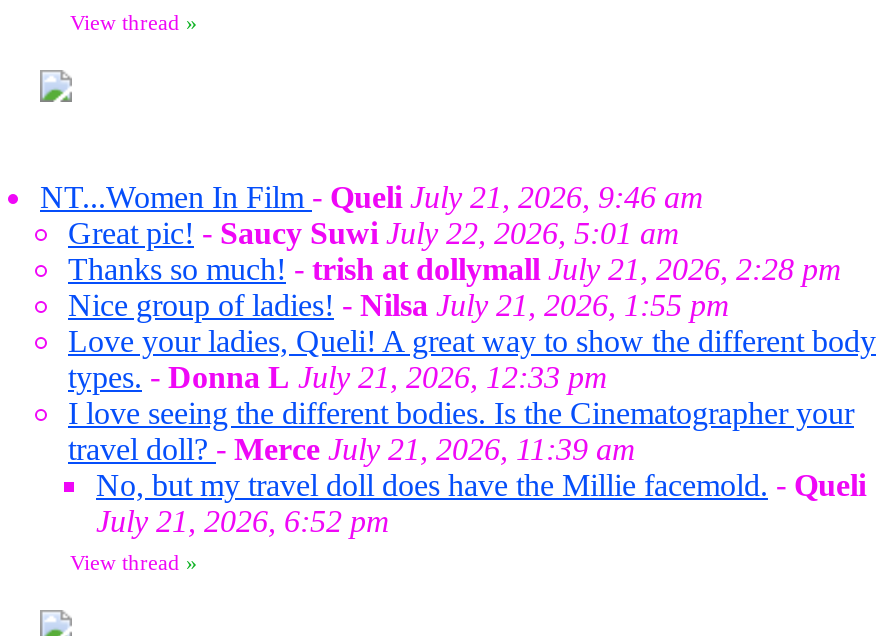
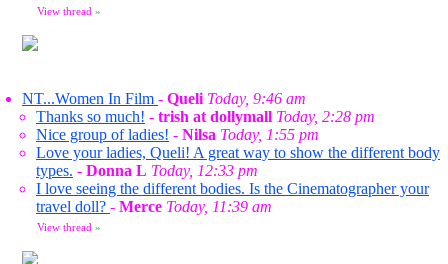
- NT...Women In Film - Queli July 21, 2026, 9:46 am
- Great pic! - Saucy Suwi July 22, 2026, 5:01 am
- Thanks so much!- trish at dollymall July 21, 2026, 2:28 pm
- Nice group of ladies! - Nilsa July 21, 2026, 1:55 pm
+ NT...Women In Film - Queli Today, 9:46 am
+ Thanks so much! - trish at dollymall Today, 2:28 pm
+ Nice group of ladies! - Nilsa Today, 1:55 pm

- types.- Donna L July 21, 2026, 12:33 pm
+ types.- Donna L Today, 12:33 pm

- travel doll? - Merce July 21, 2026, 11:39 am
- No, but my travel doll does have the Millie facemold. - Queli
- July 21, 2026, 6:52 pm
+ travel doll? - Merce Today, 11:39 am
